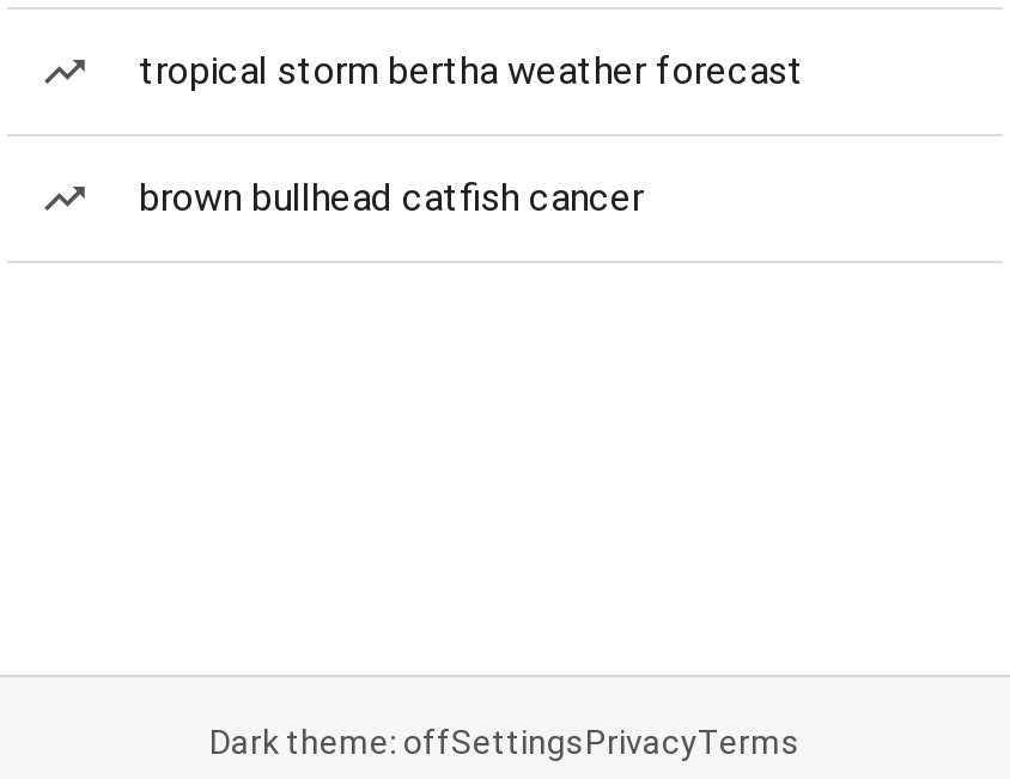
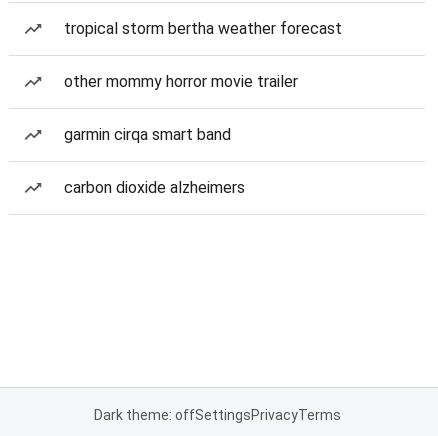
- brown bullhead catfish cancer
+ other mommy horror movie trailer
+ garmin cirqa smart band
+ carbon dioxide alzheimers
